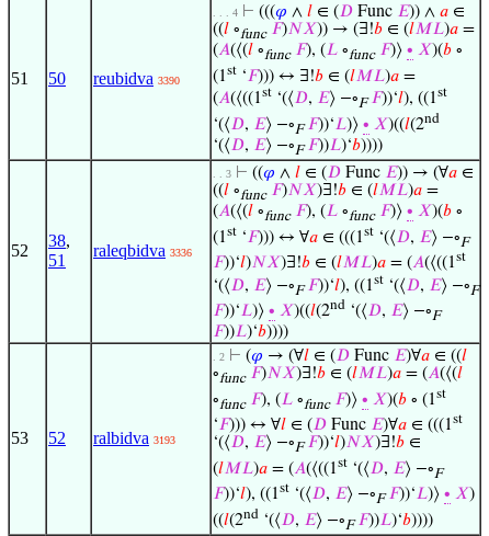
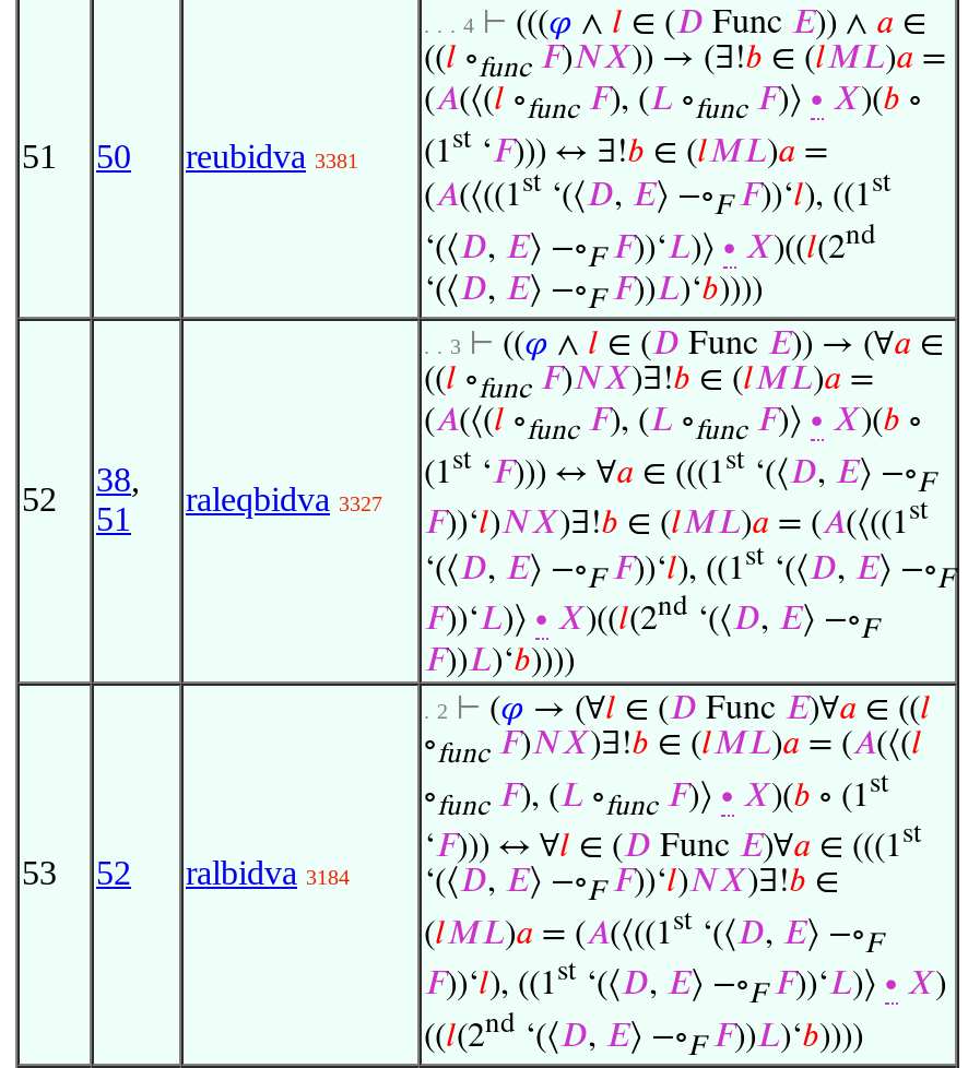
- reubidva 3390
+ reubidva 3381

- raleqbidva 3336
+ raleqbidva 3327

- ralbidva 3193
+ ralbidva 3184
